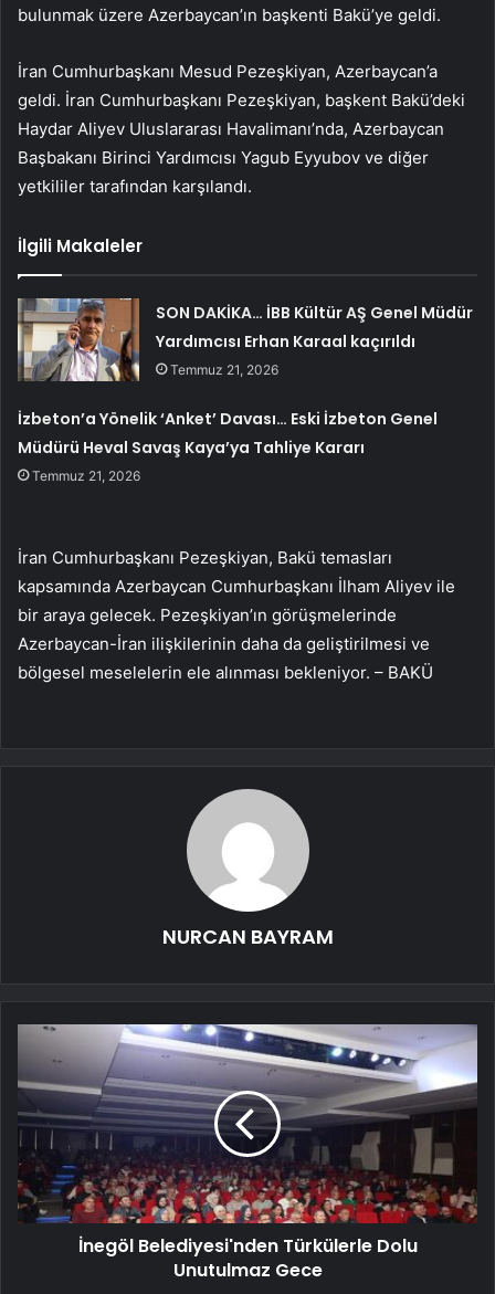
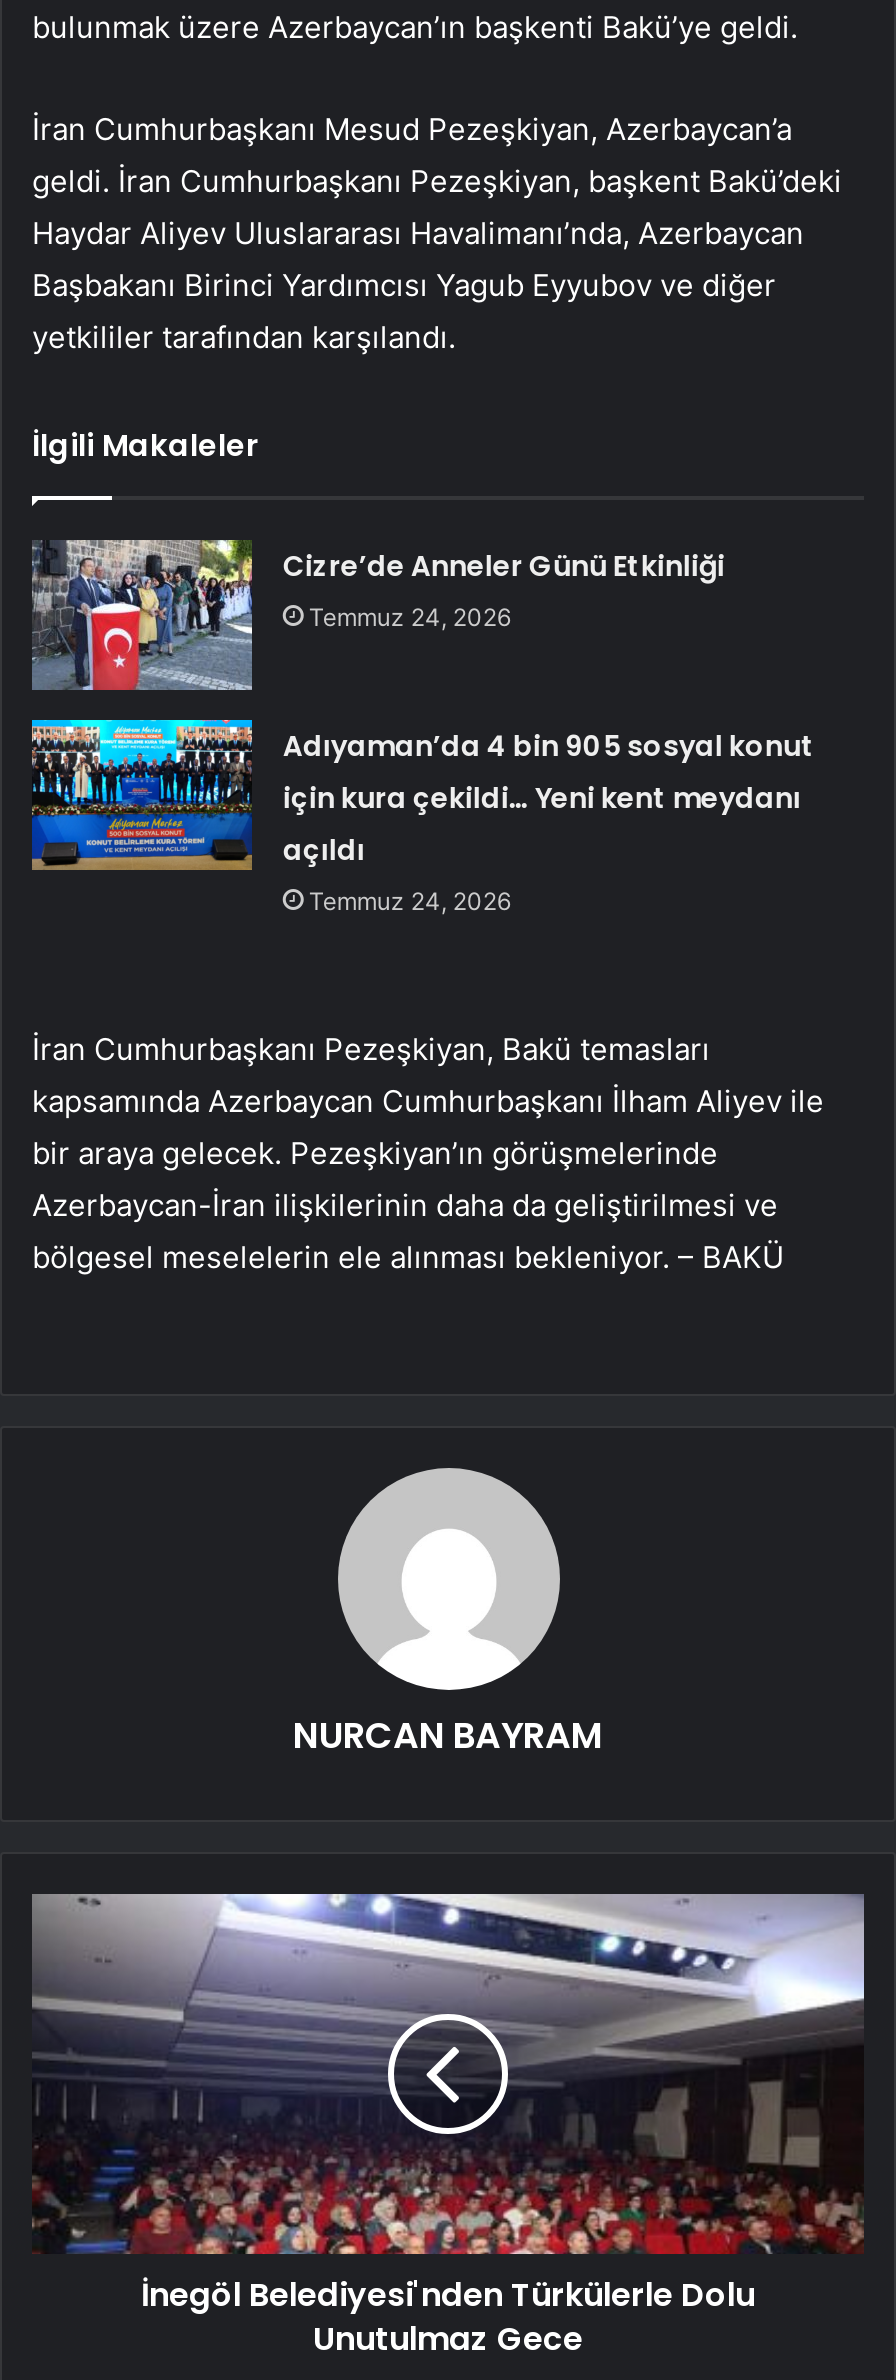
- [image]
- SON DAKİKA… İBB Kültür AŞ Genel Müdür
- Yardımcısı Erhan Karaal kaçırıldı
- Temmuz 21, 2026
+ [image]
+ Cizre’de Anneler Günü Etkinliği
+ Temmuz 24, 2026

- İzbeton’a Yönelik ‘Anket’ Davası… Eski İzbeton Genel
- Müdürü Heval Savaş Kaya’ya Tahliye Kararı
- Temmuz 21, 2026
+ Adıyaman’da 4 bin 905 sosyal konut
+ için kura çekildi… Yeni kent meydanı
+ açıldı
+ Temmuz 24, 2026
